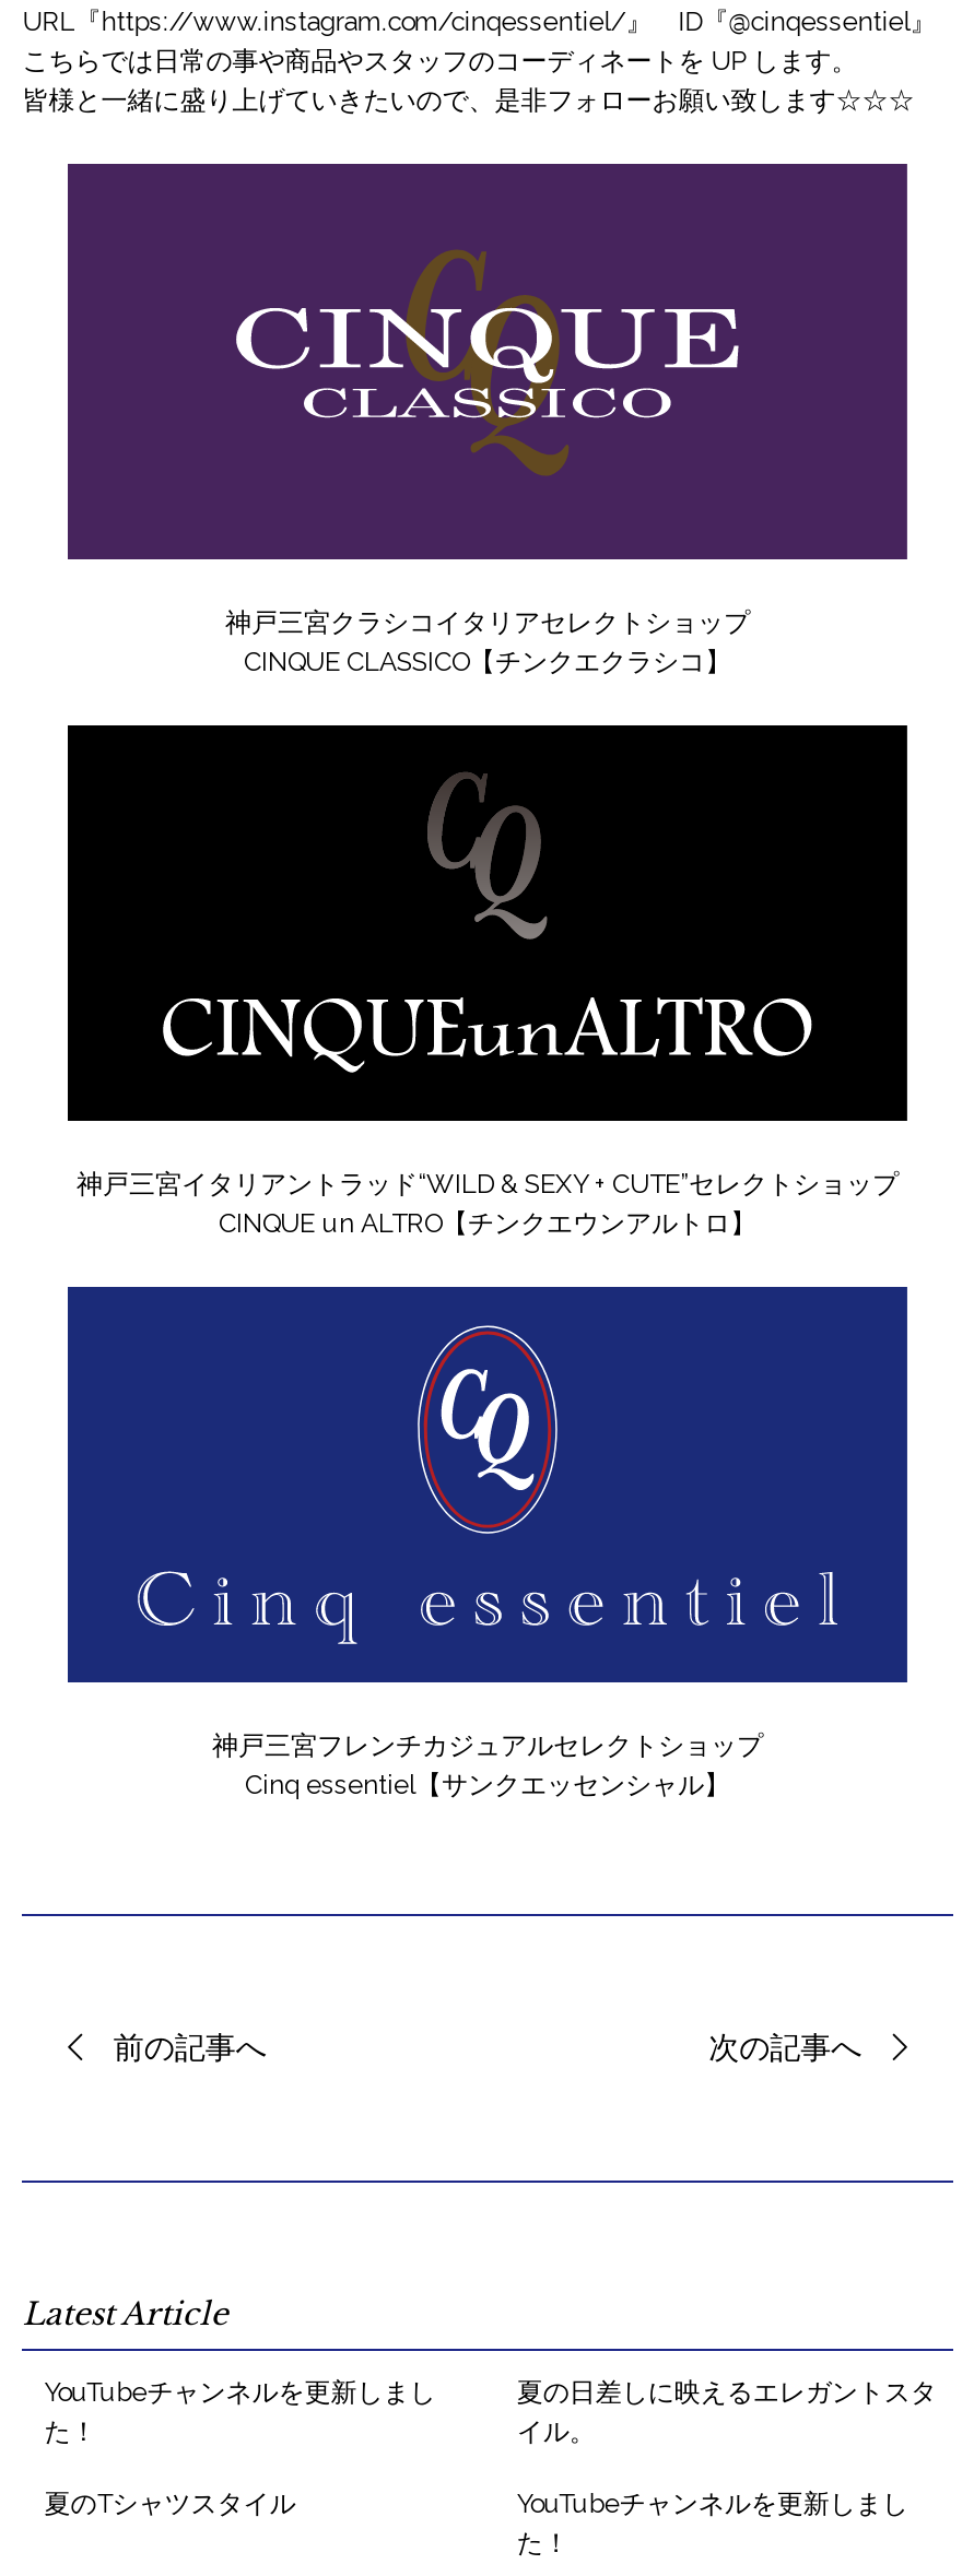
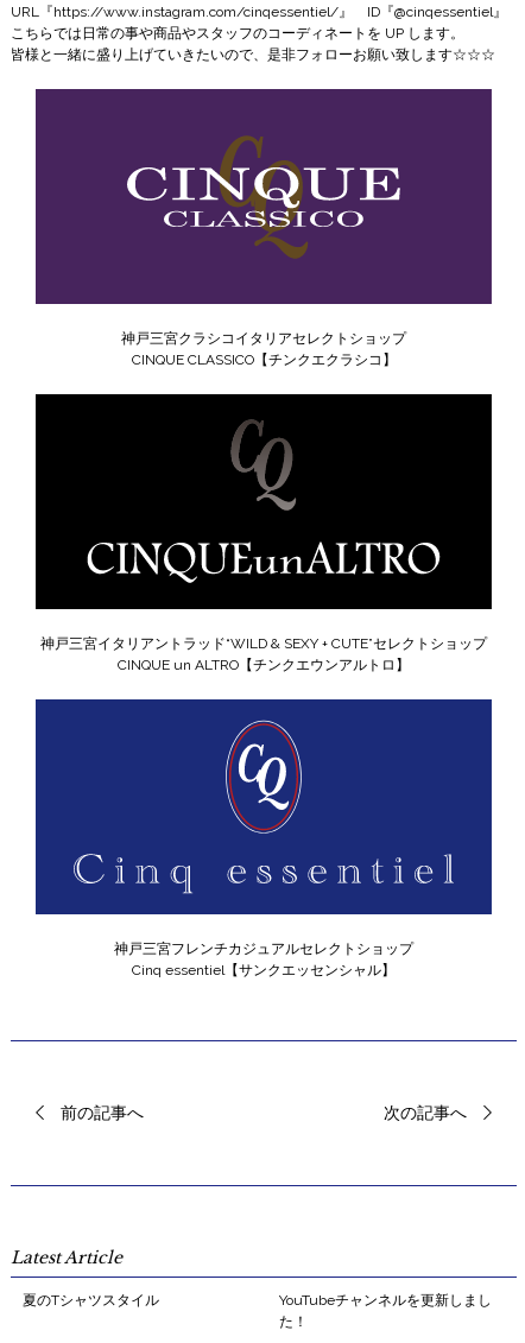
- YouTubeチャンネルを更新しまし
- た！

- 夏の日差しに映えるエレガントスタ
- イル。
